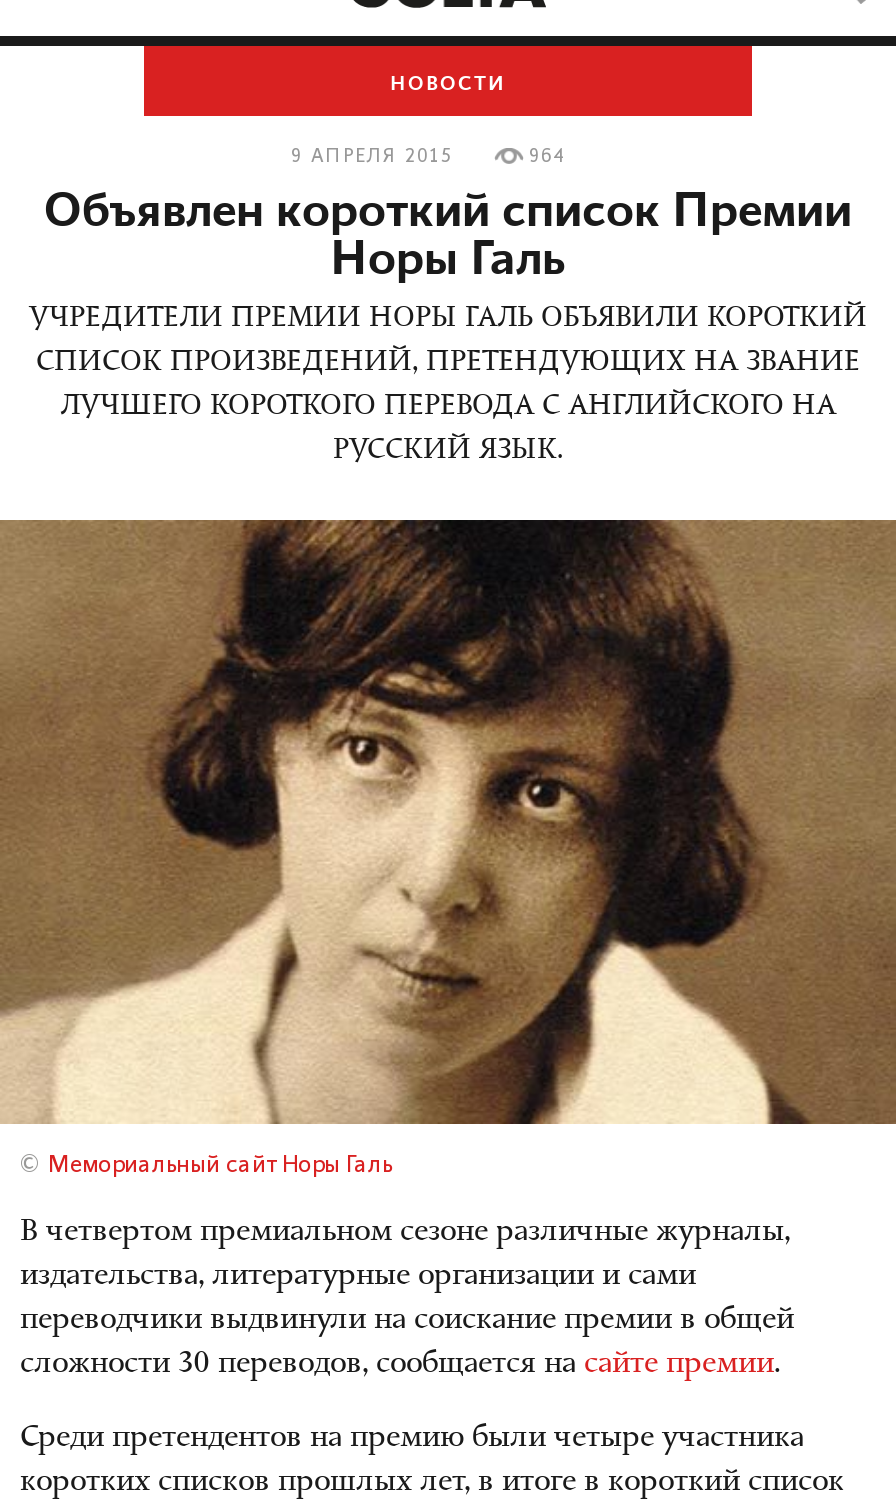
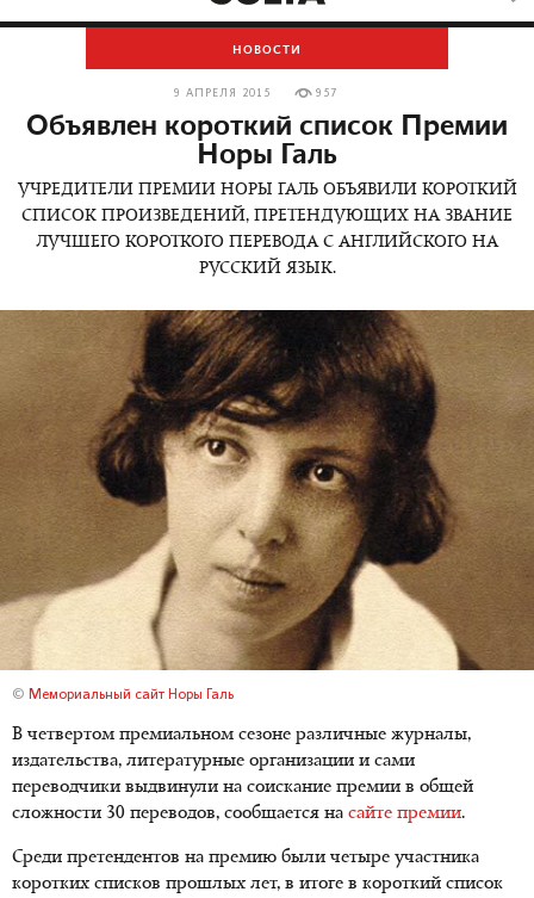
- 964
+ 957
